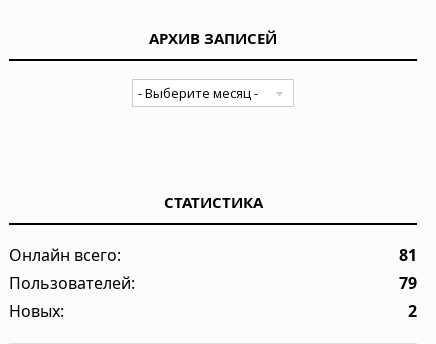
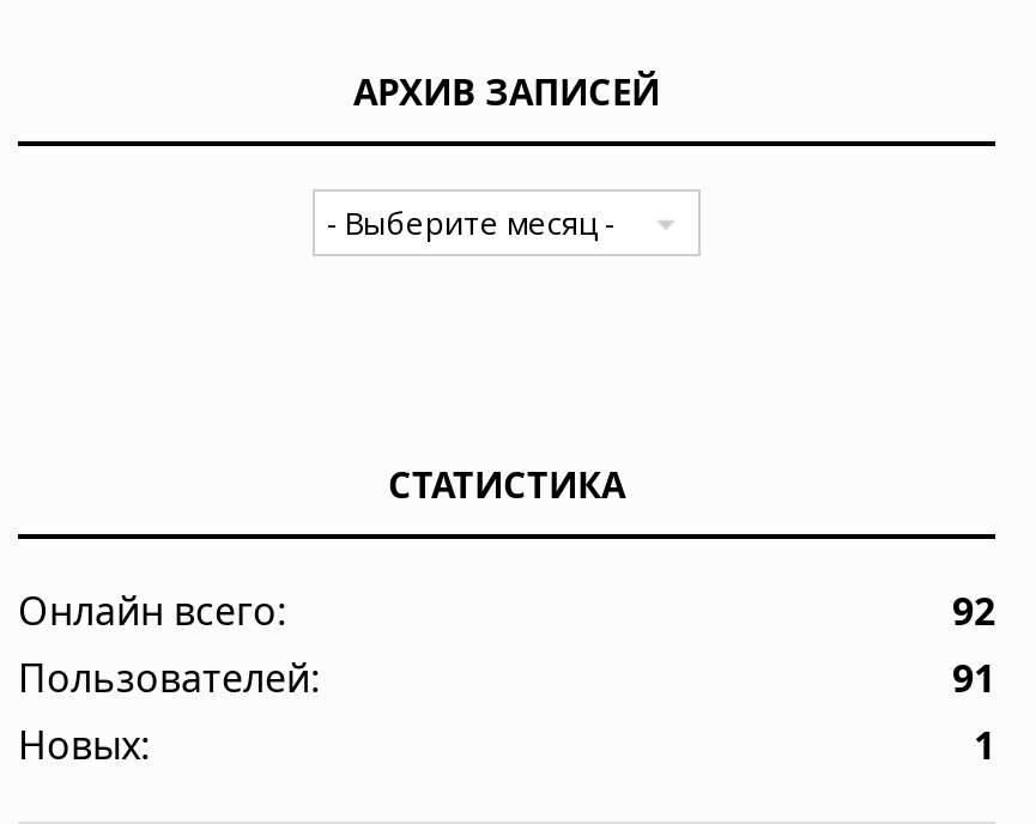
- 81
+ 92

- 79
+ 91

- 2
+ 1
